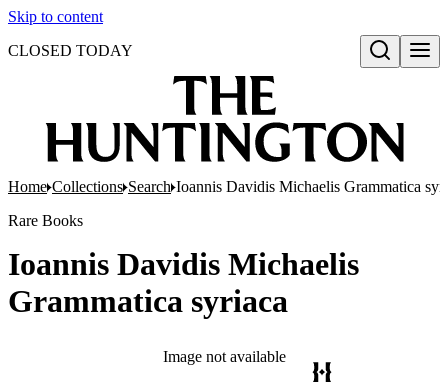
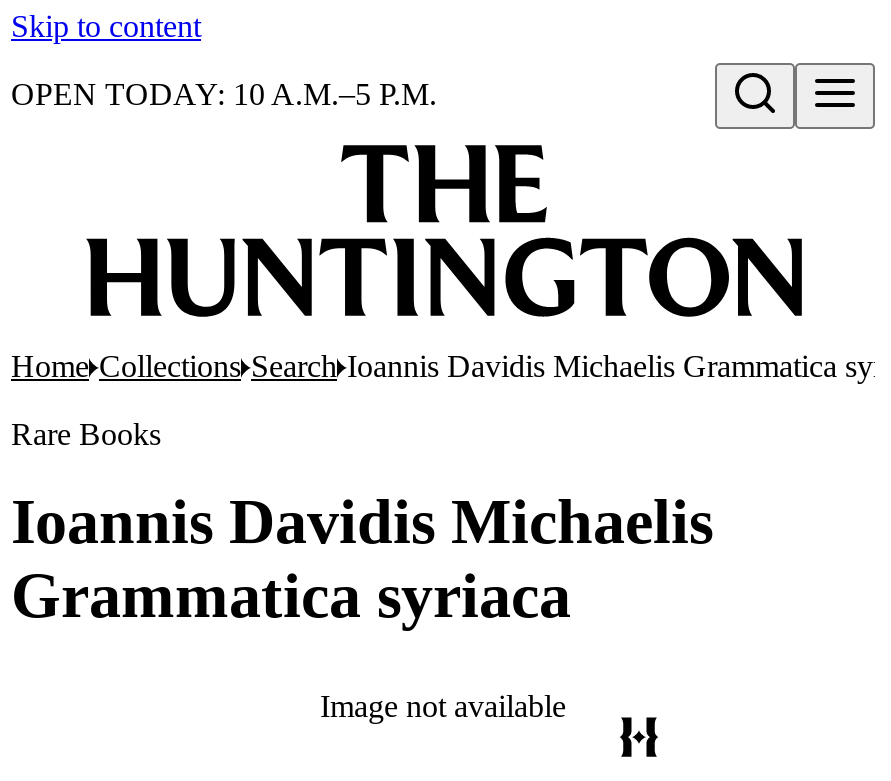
- CLOSED TODAY
+ OPEN TODAY: 10 A.M.–5 P.M.
